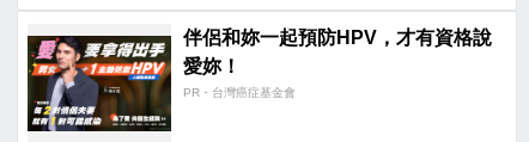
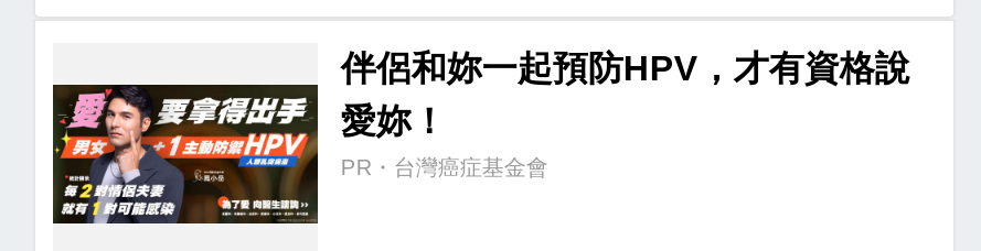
- [image]
+ [image]
